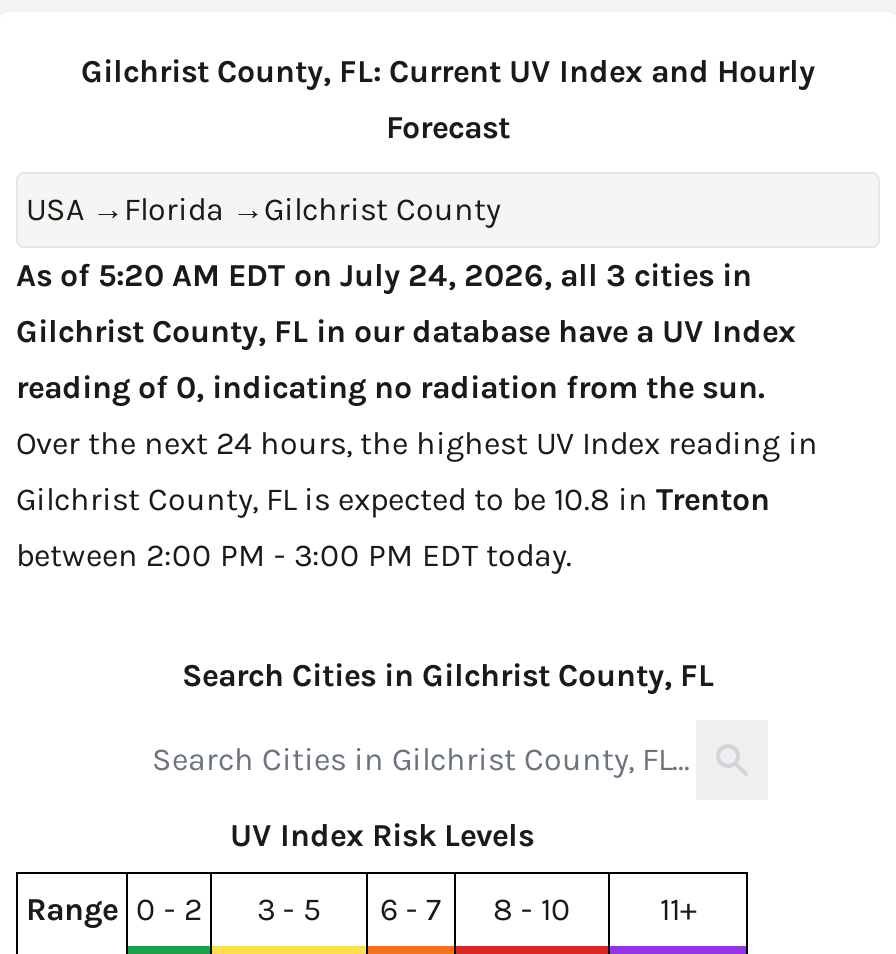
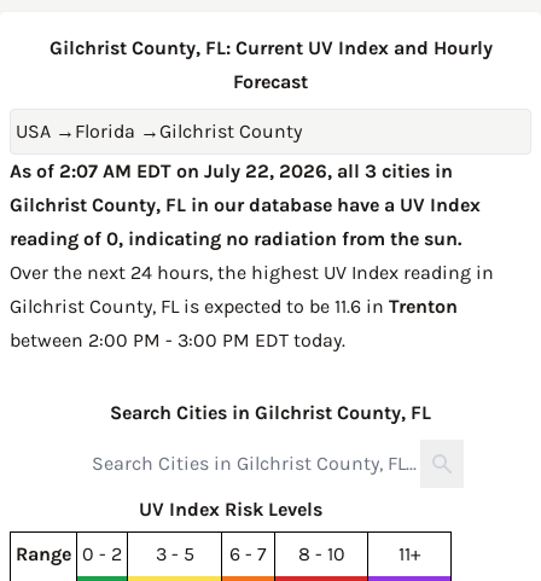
- As of 5:20 AM EDT on July 24, 2026, all 3 cities in
+ As of 2:07 AM EDT on July 22, 2026, all 3 cities in

- Gilchrist County, FL is expected to be 10.8 in Trenton
+ Gilchrist County, FL is expected to be 11.6 in Trenton
